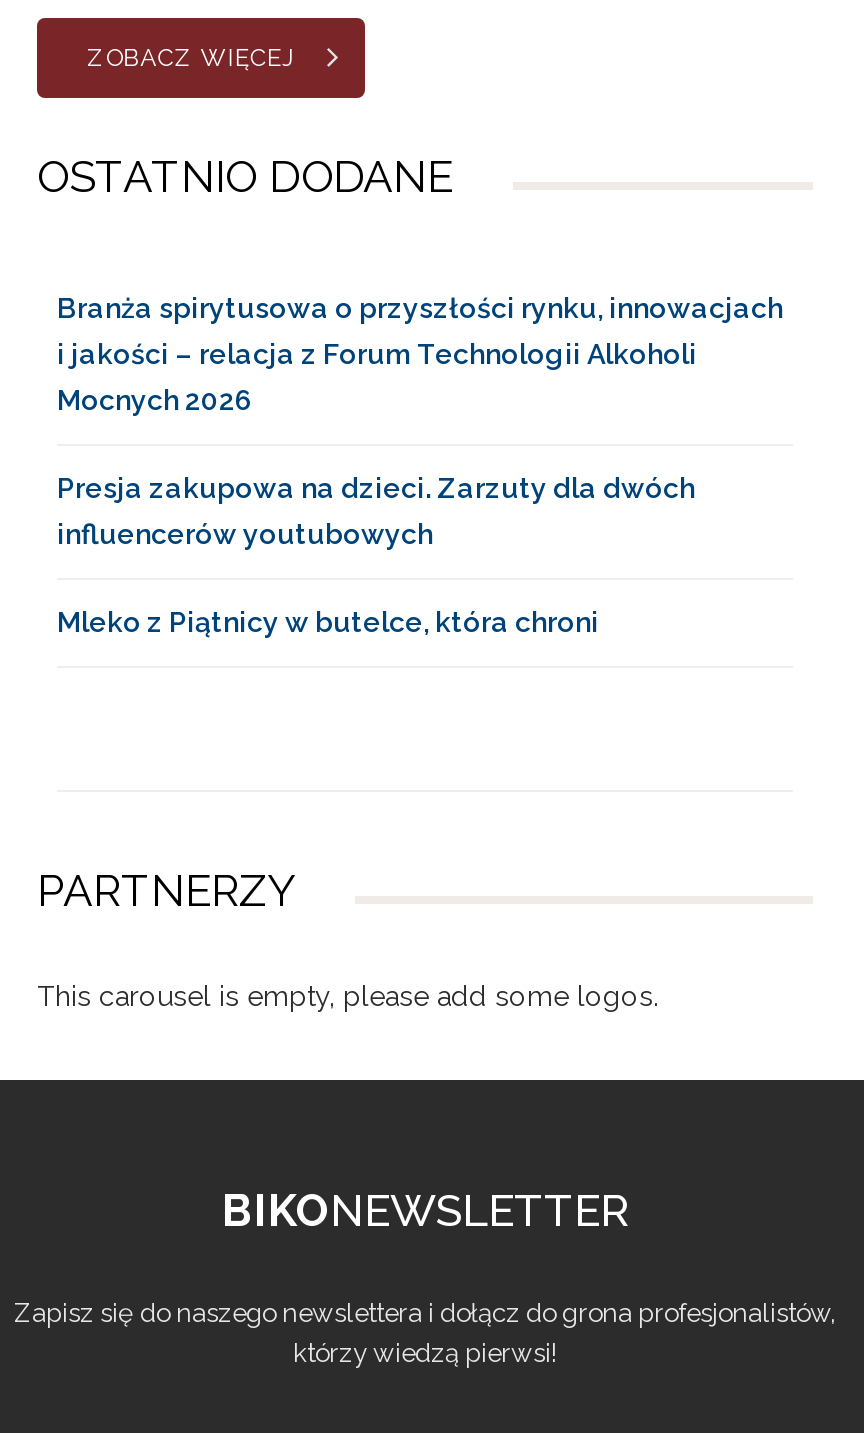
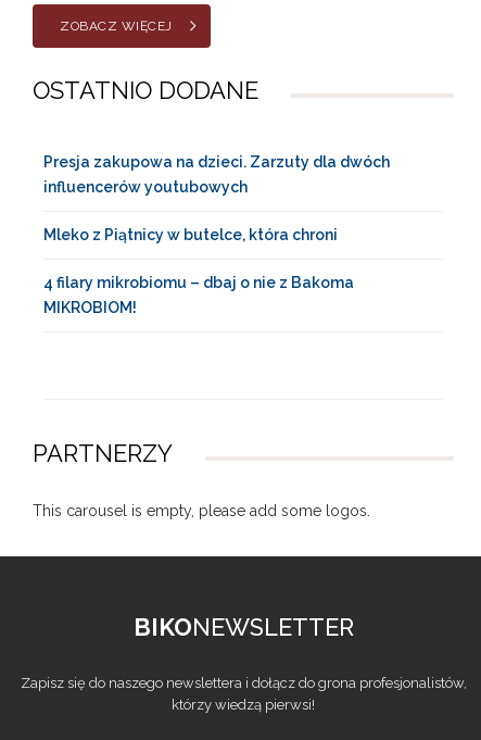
- Branża spirytusowa o przyszłości rynku, innowacjach
- i jakości – relacja z Forum Technologii Alkoholi
- Mocnych 2026

moved up: Presja zakupowa na dzieci. Zarzuty dla dwóch | influencerów youtubowych | Mleko z Piątnicy w butelce, która chroni

+ 4 filary mikrobiomu – dbaj o nie z Bakoma
+ MIKROBIOM!
